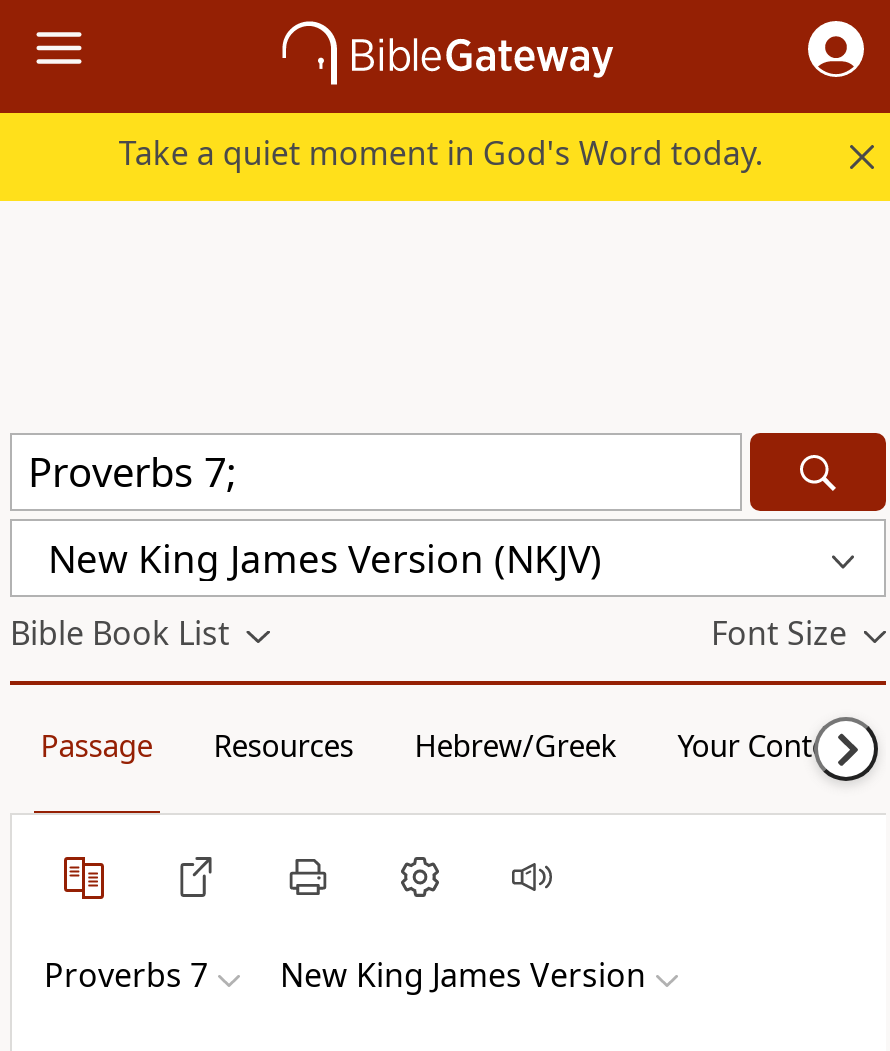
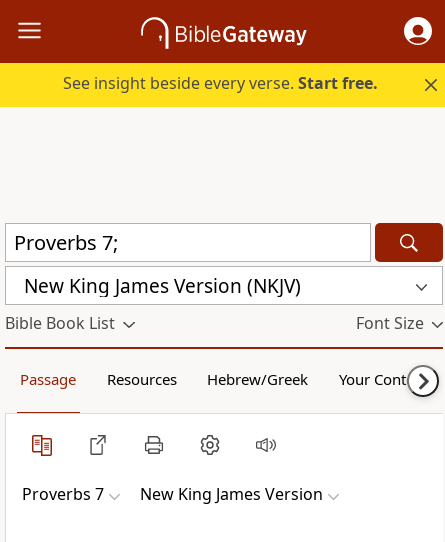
- Take a quiet moment in God's Word today.
+ See insight beside every verse. Start free.
